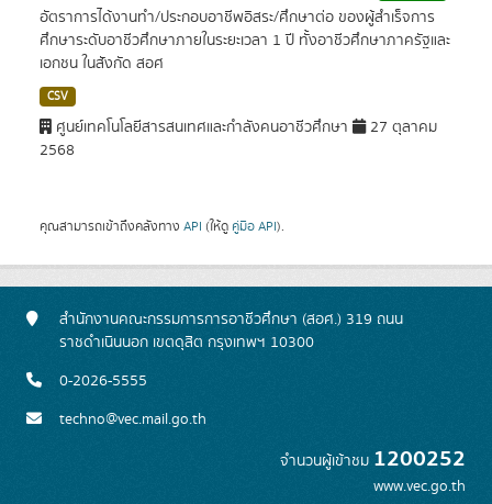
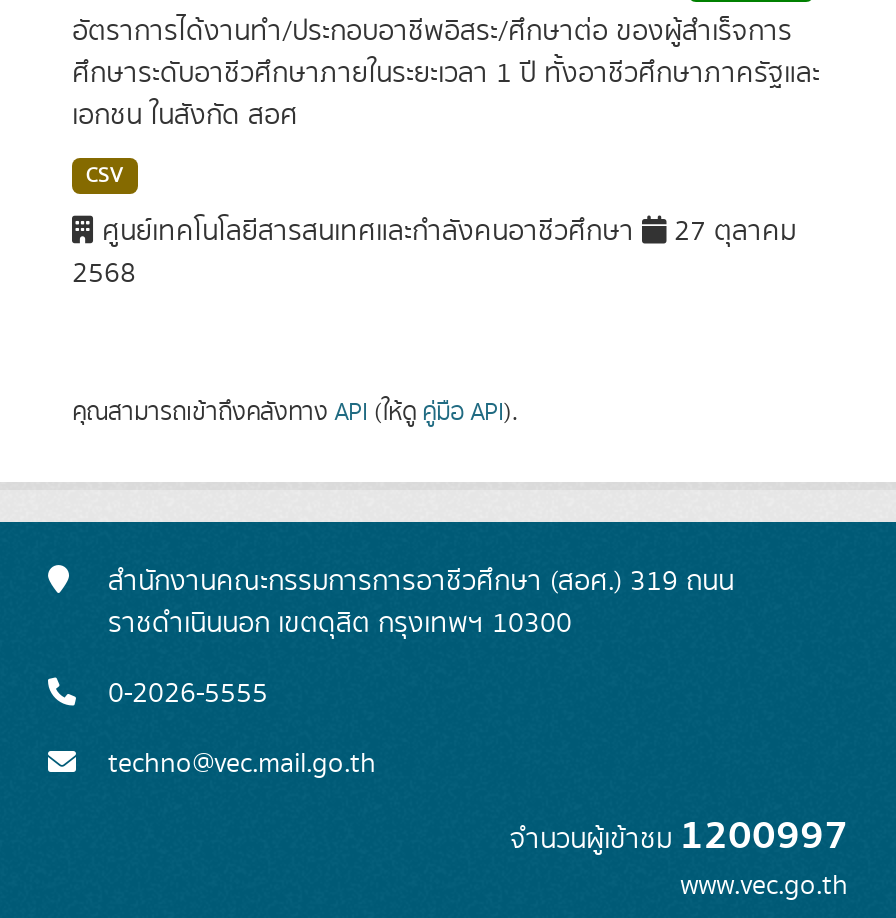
- จำนวนผู้เข้าชม1200252
+ จำนวนผู้เข้าชม1200997
